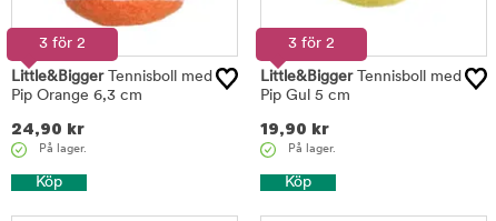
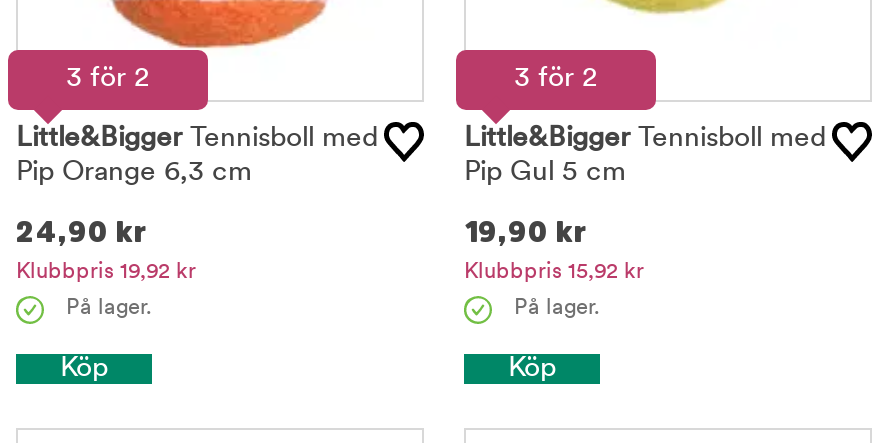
+ Klubbpris 19,92 kr

+ Klubbpris 15,92 kr
